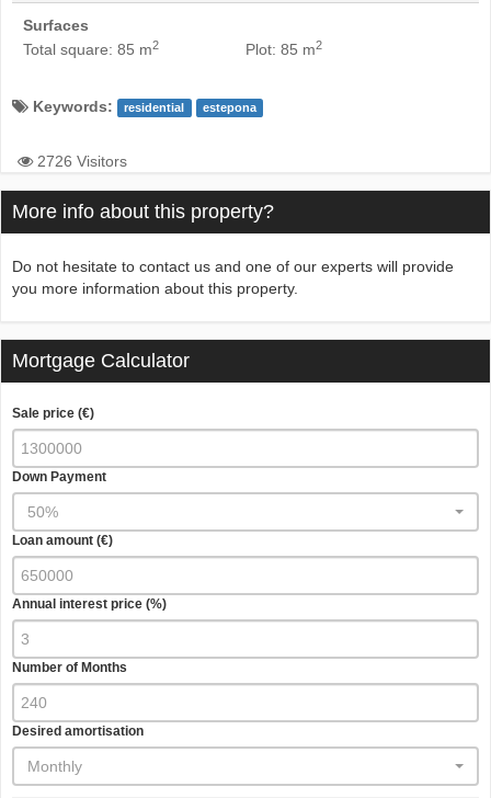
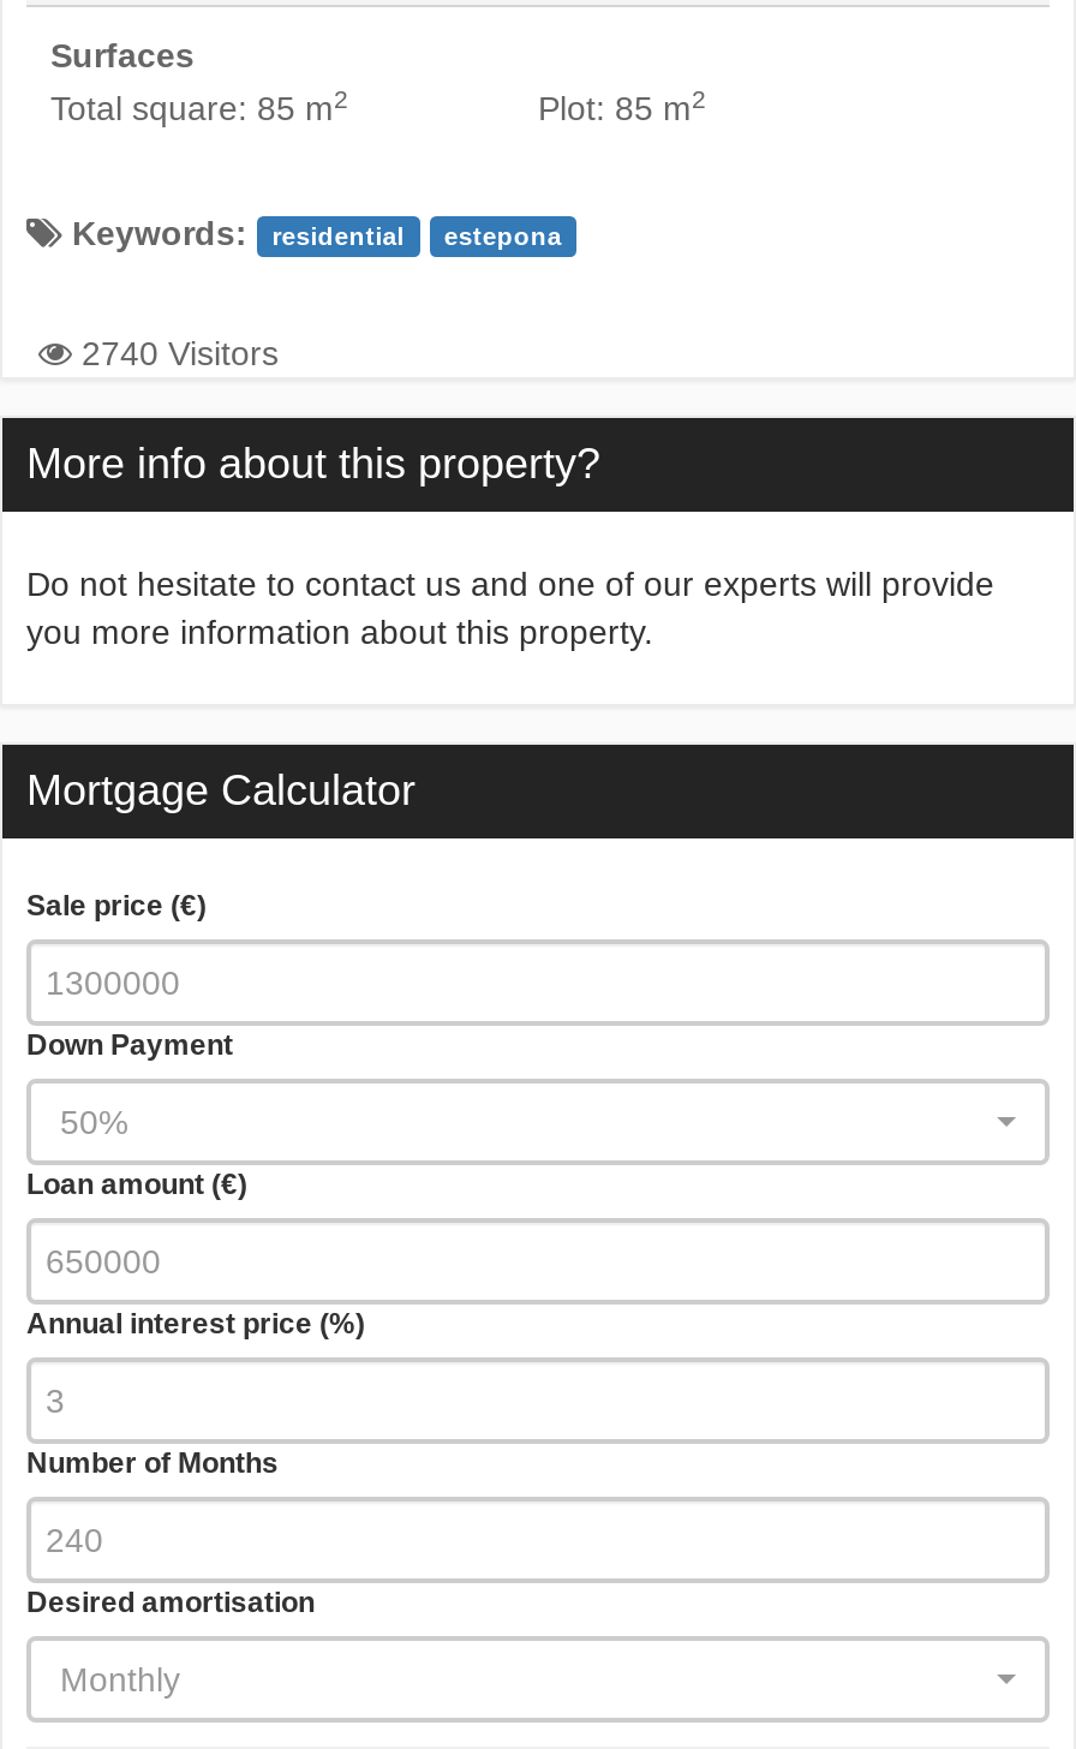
- 2726 Visitors
+ 2740 Visitors
